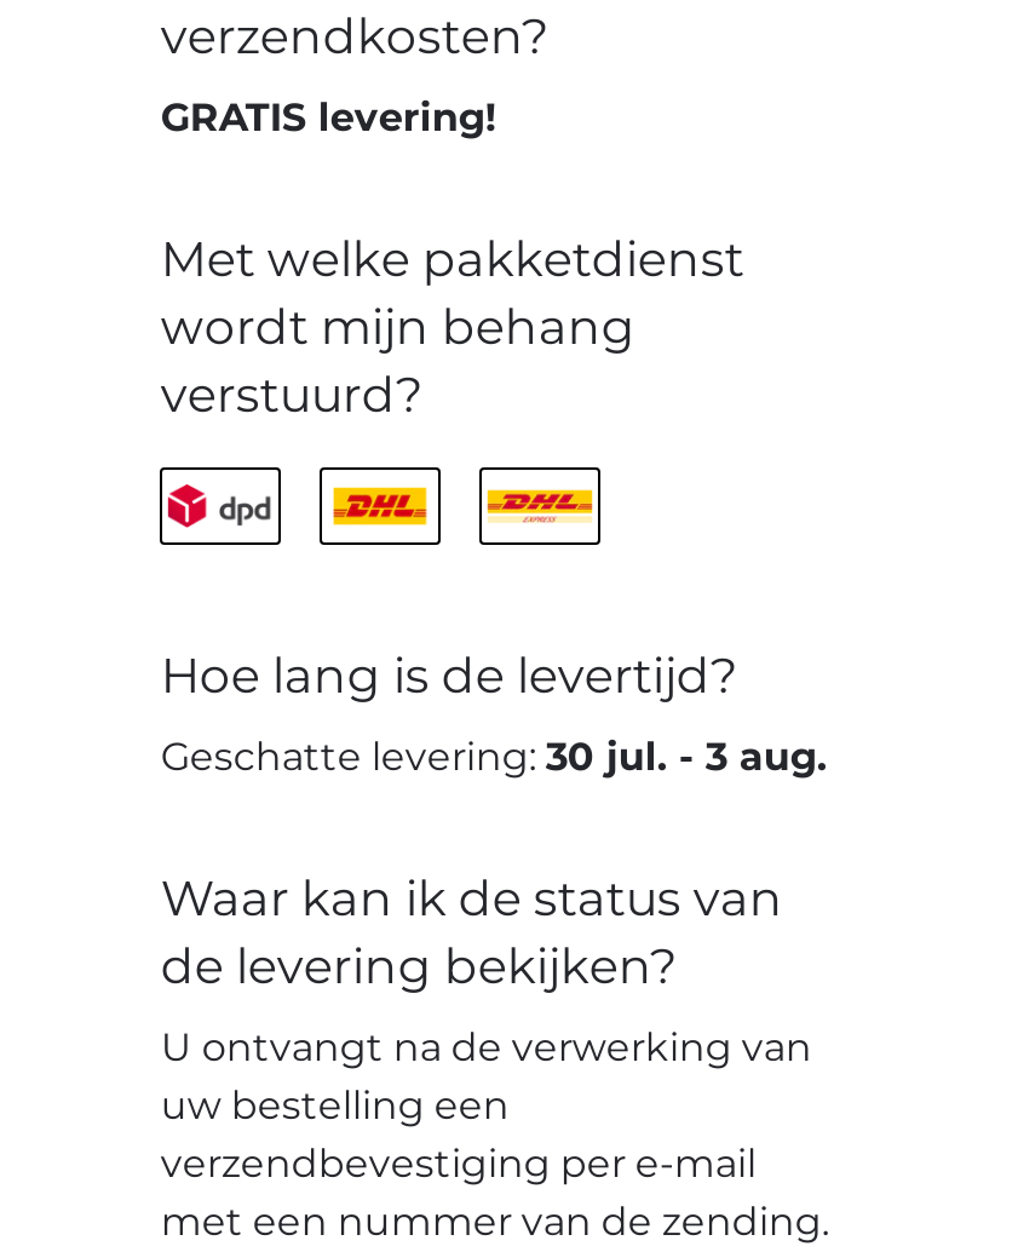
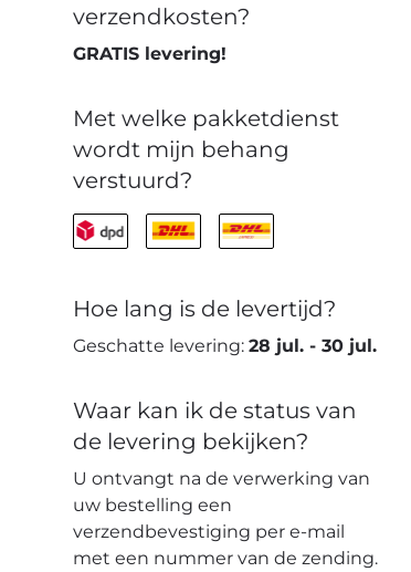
- Geschatte levering: 30 jul. - 3 aug.
+ Geschatte levering: 28 jul. - 30 jul.
